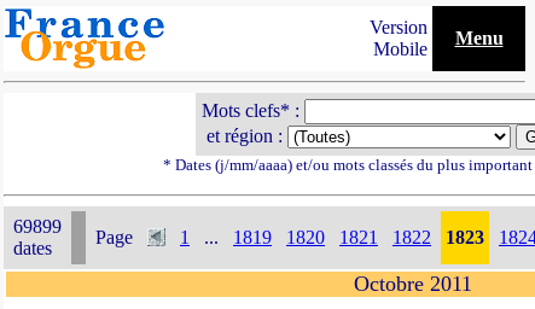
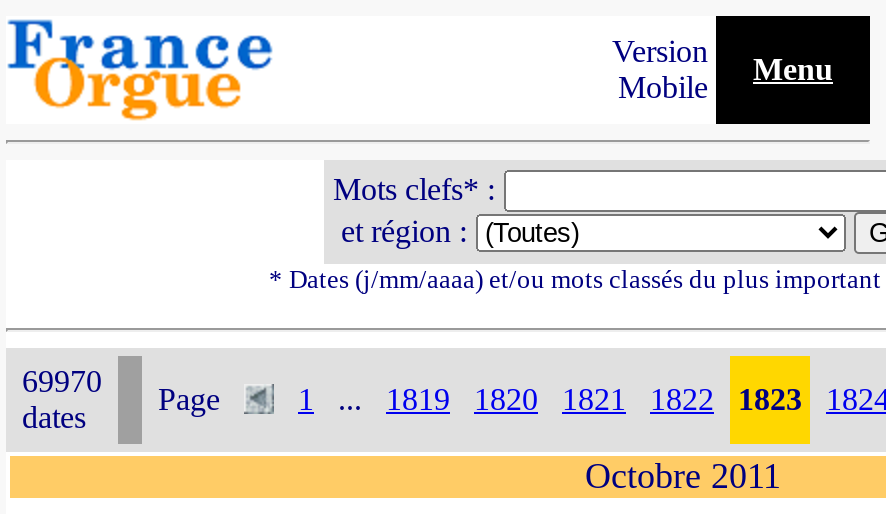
- 69899
+ 69970
